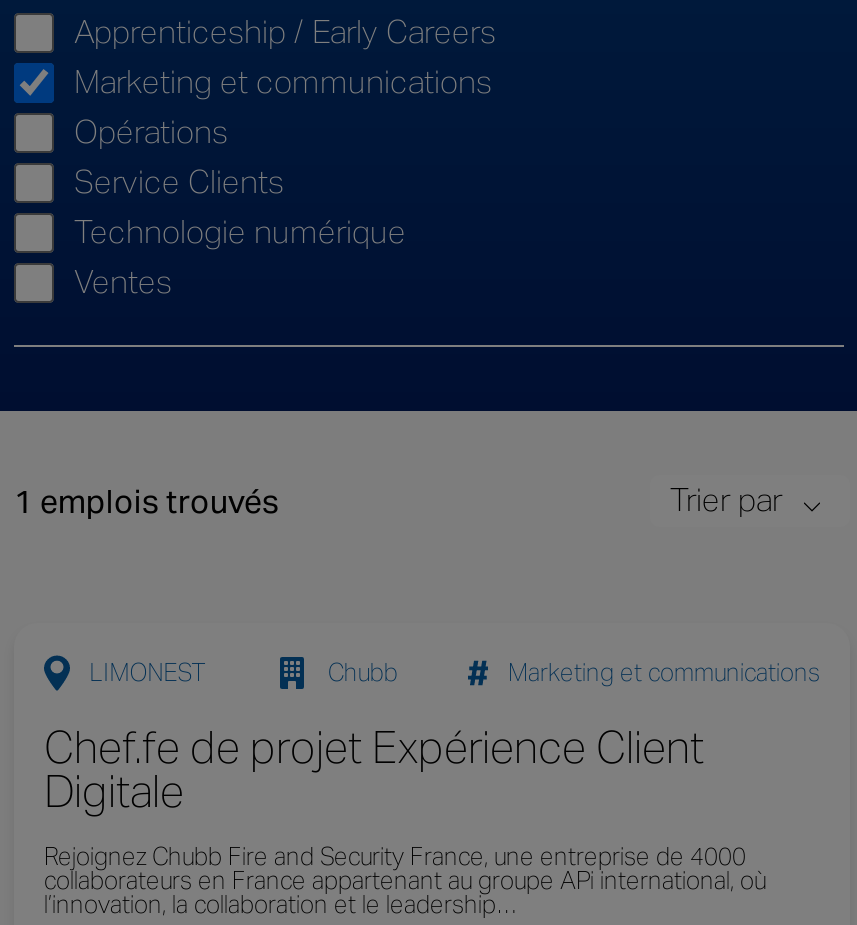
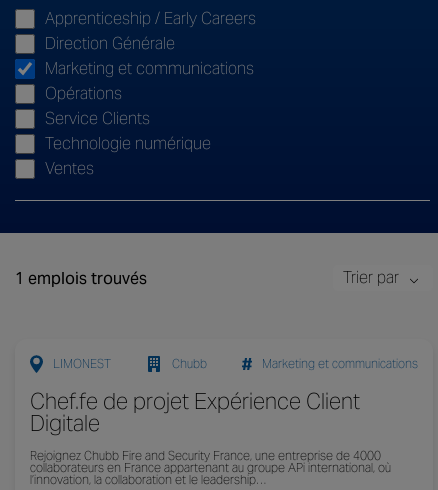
+ Direction Générale
